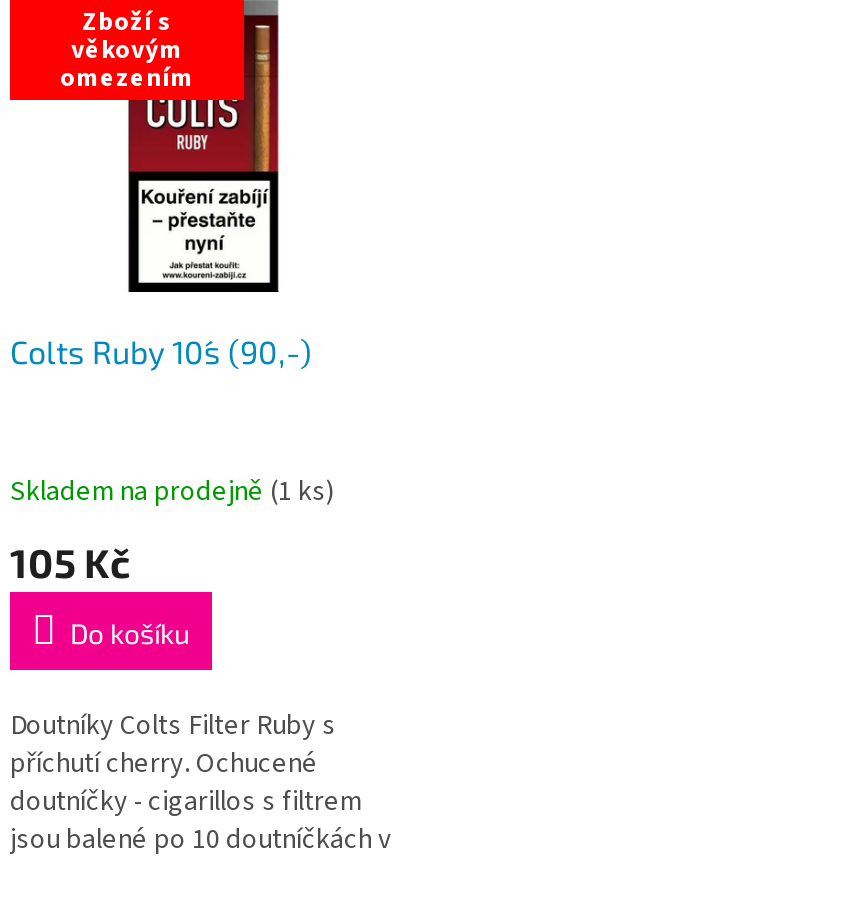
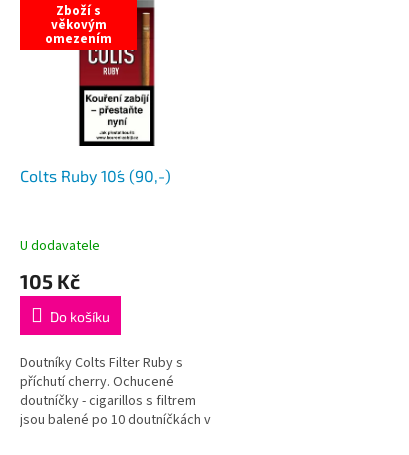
- Skladem na prodejně (1 ks)
+ U dodavatele
